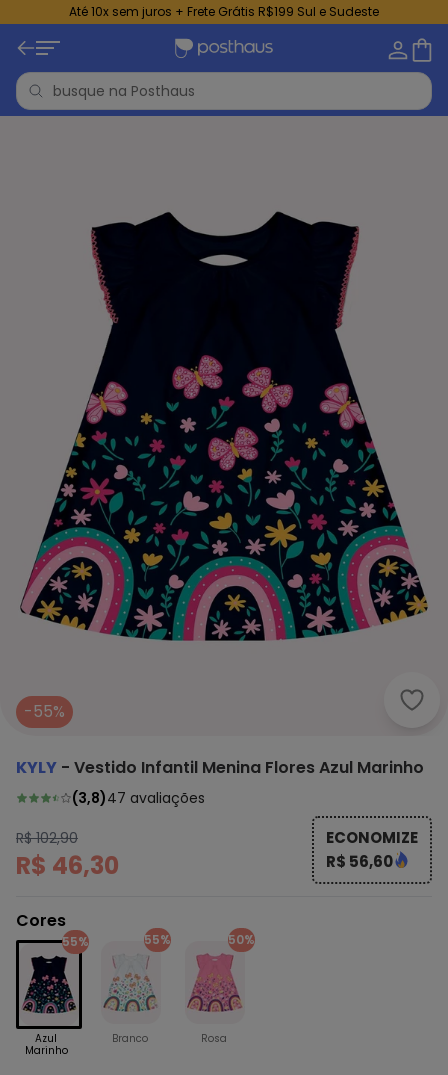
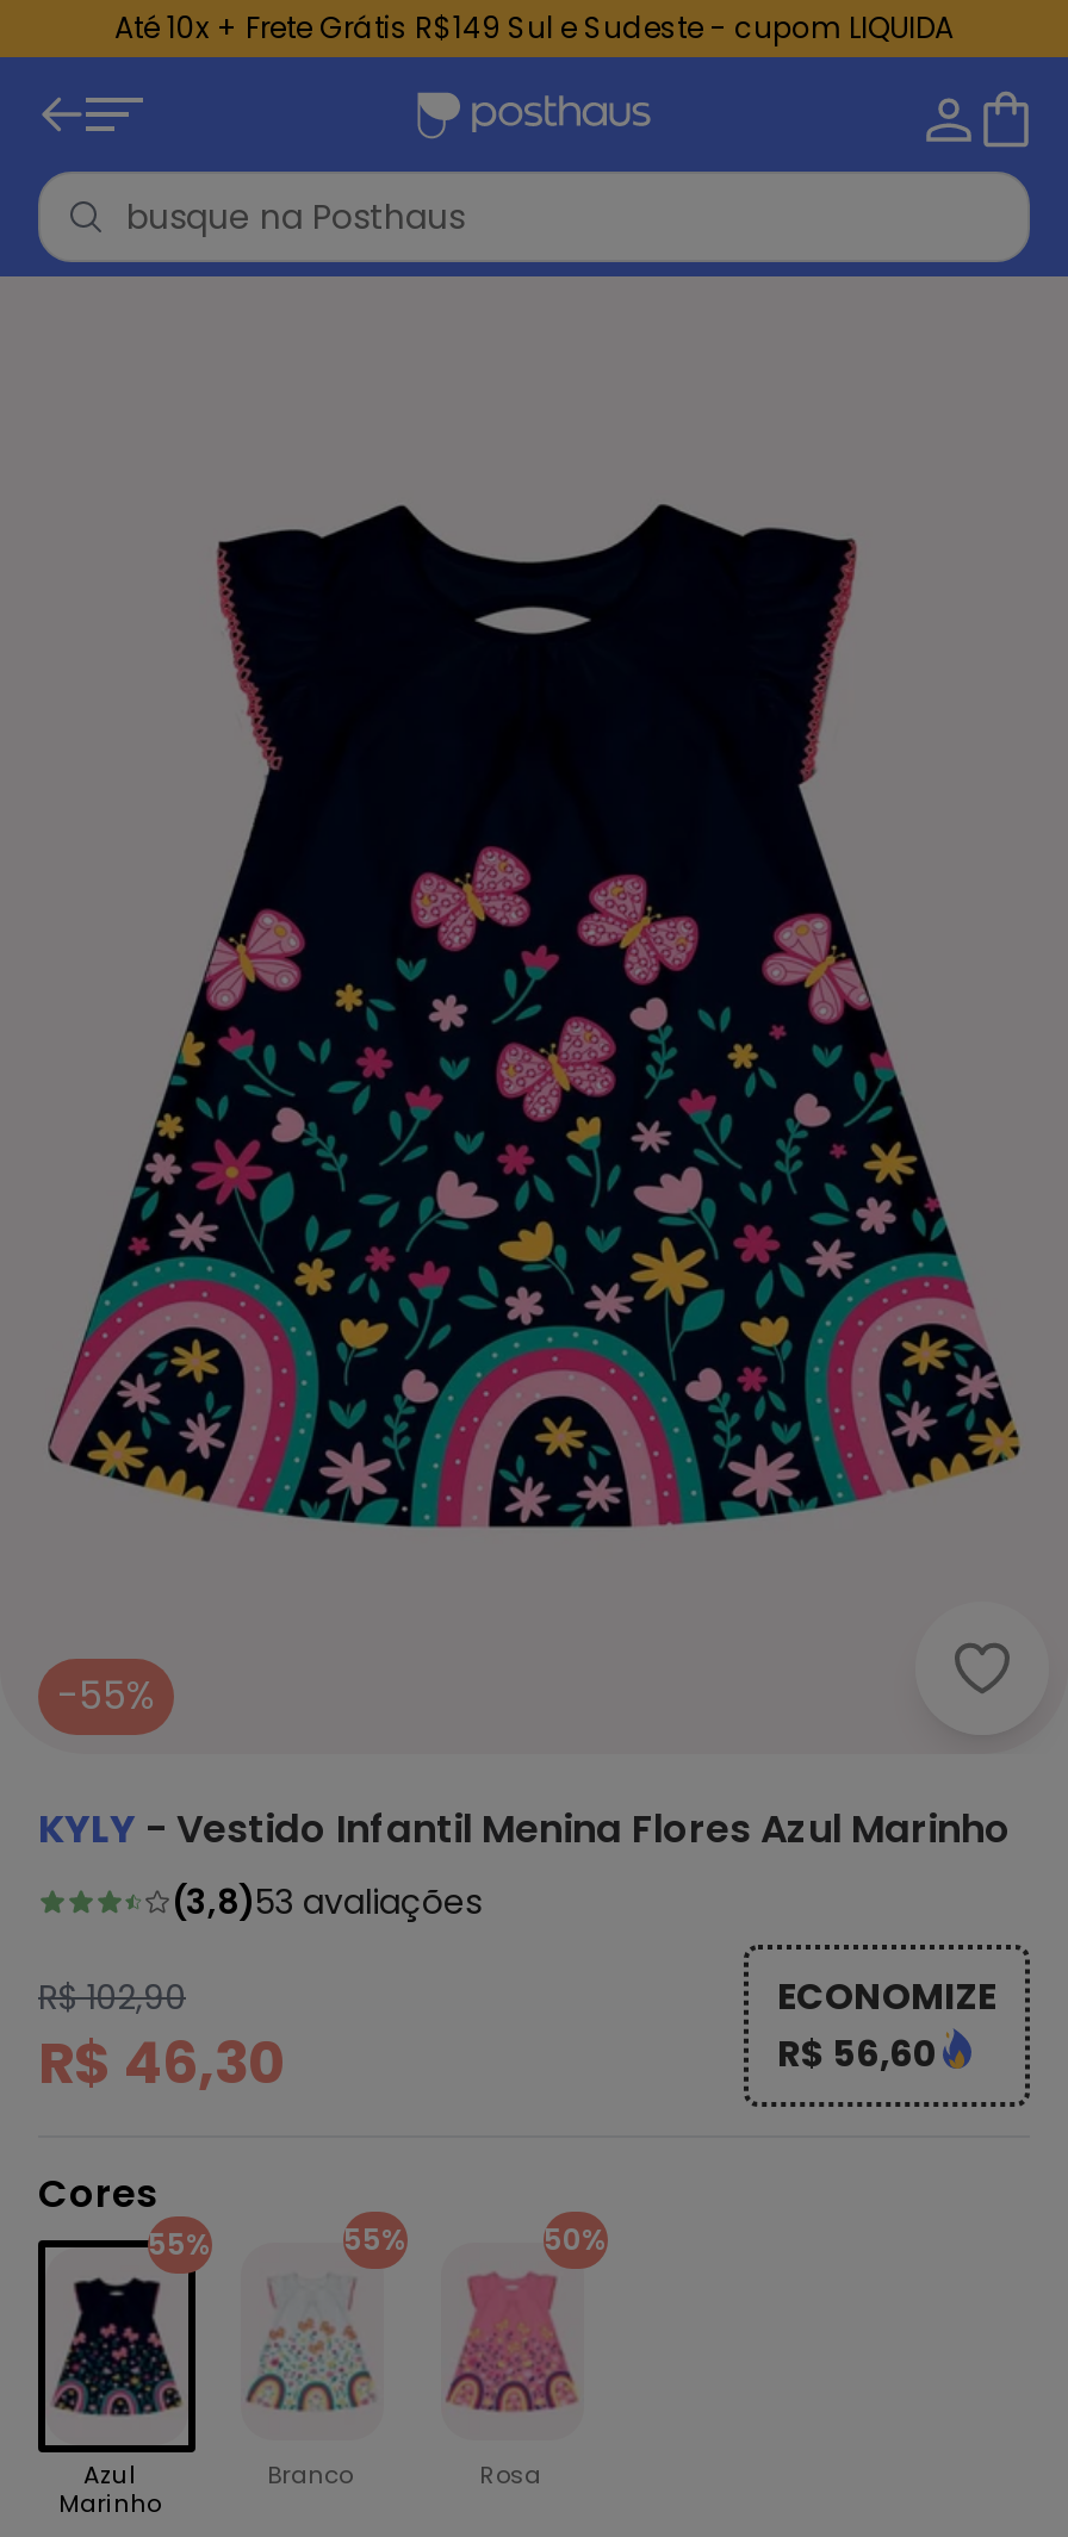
- Até 10x sem juros + Frete Grátis R$199 Sul e Sudeste
+ Até 10x + Frete Grátis R$149 Sul e Sudeste - cupom LIQUIDA

- (3,8)47 avaliações
+ (3,8)53 avaliações
